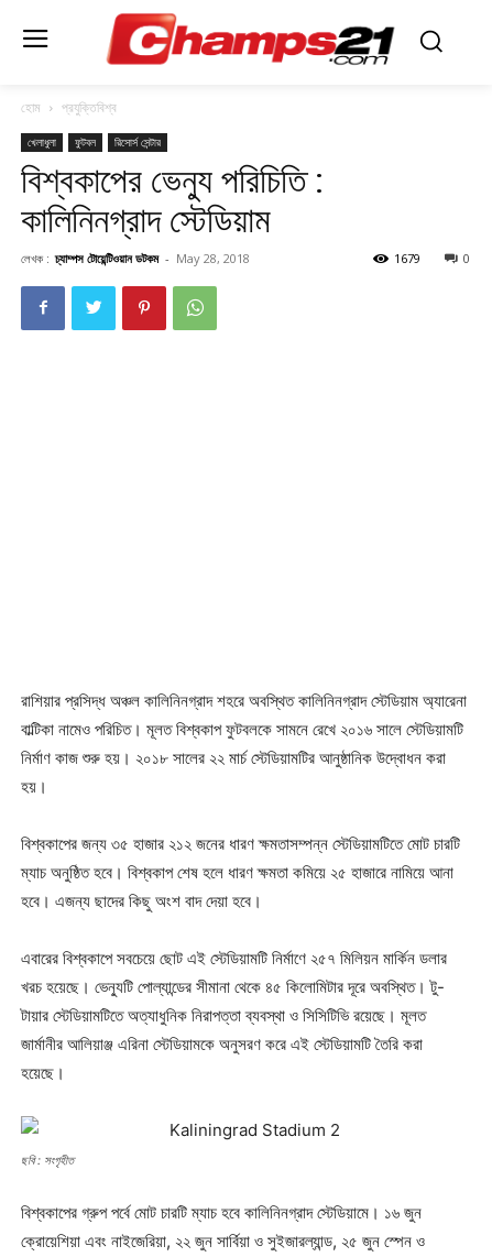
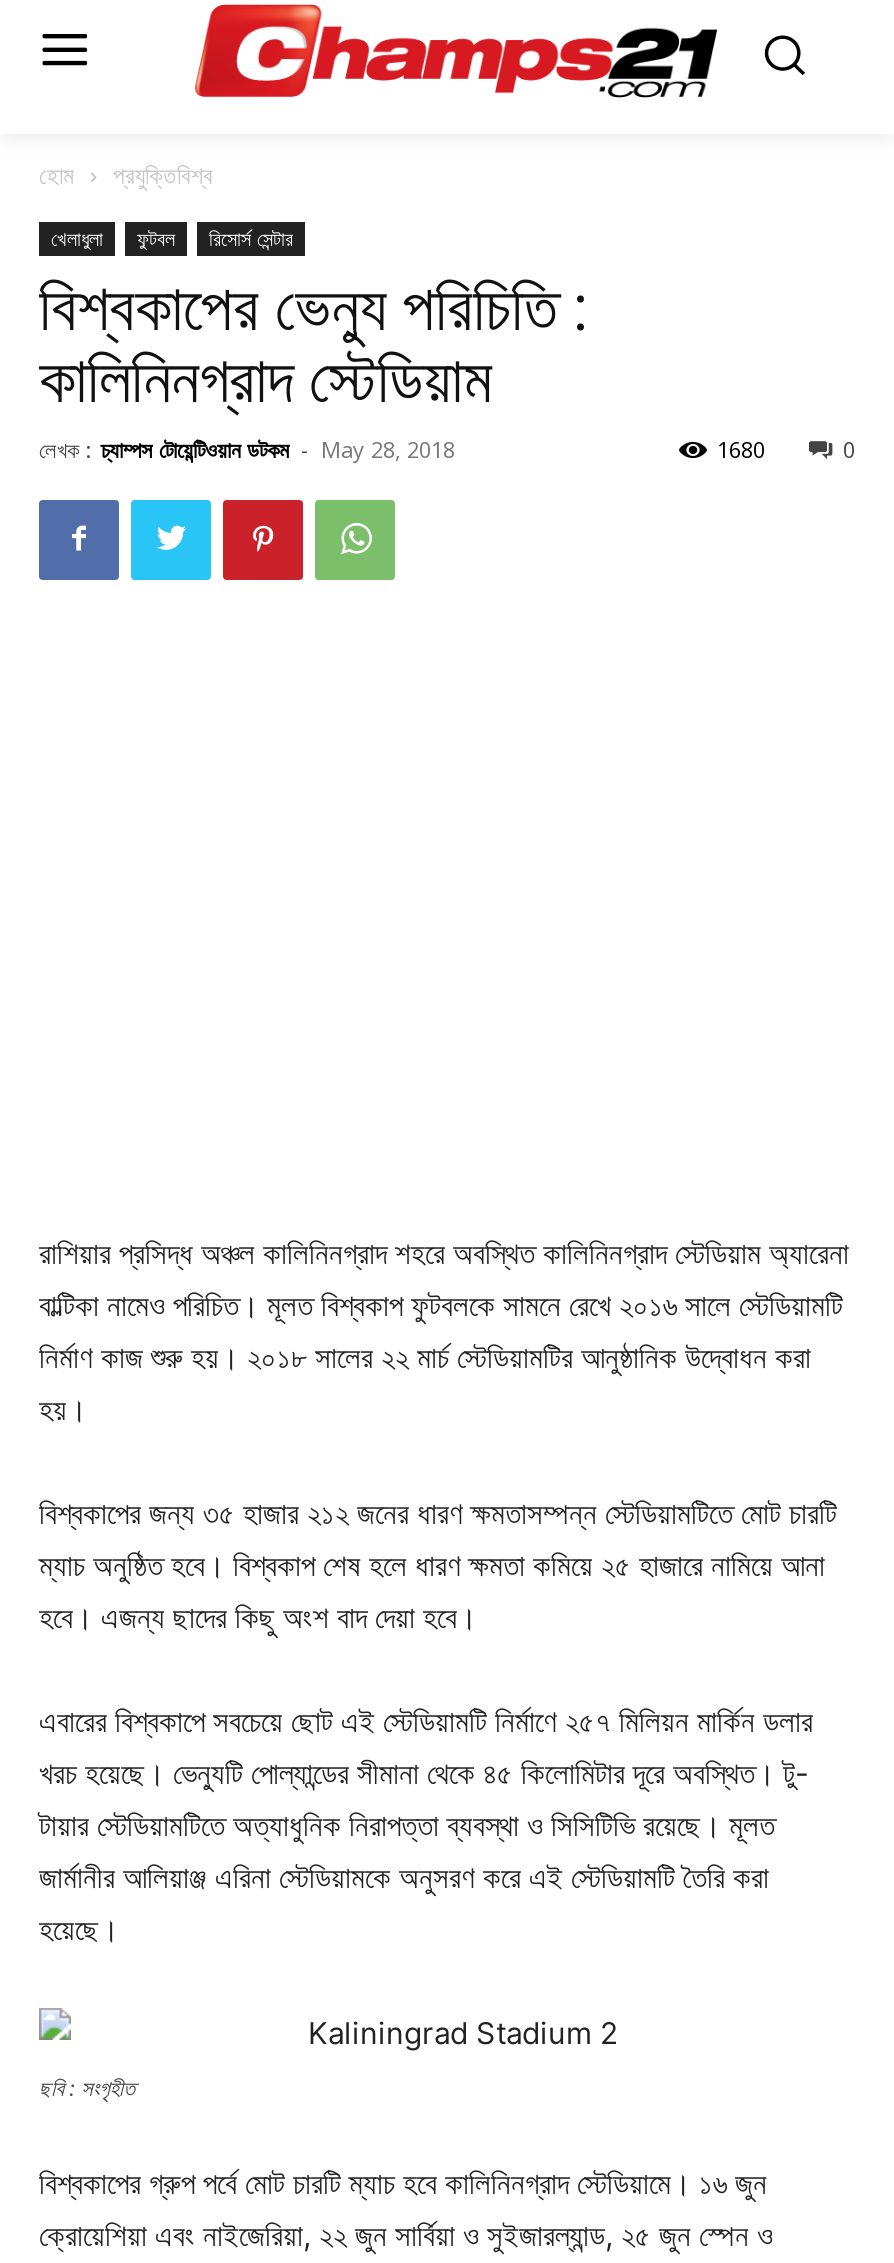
- 1679
+ 1680
